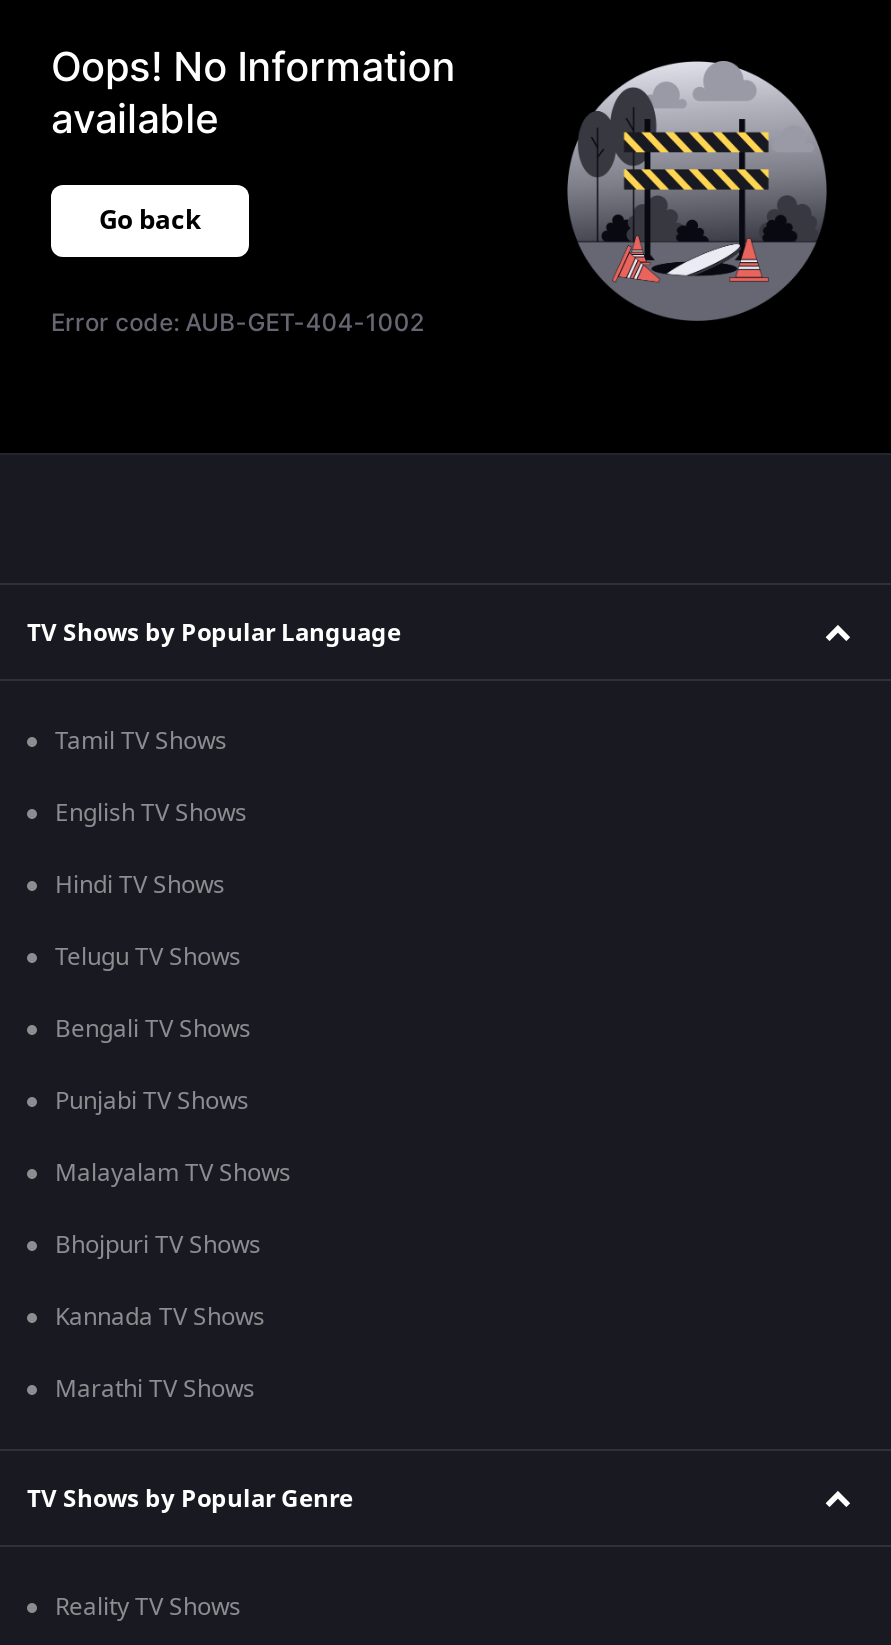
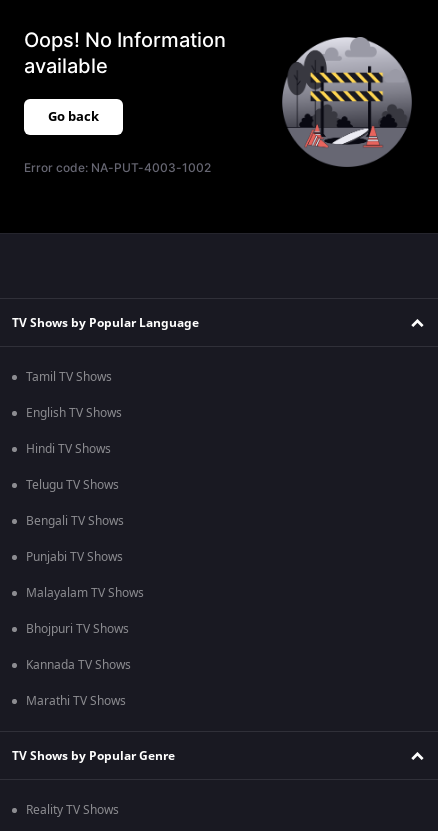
- Error code: AUB-GET-404-1002
+ Error code: NA-PUT-4003-1002
